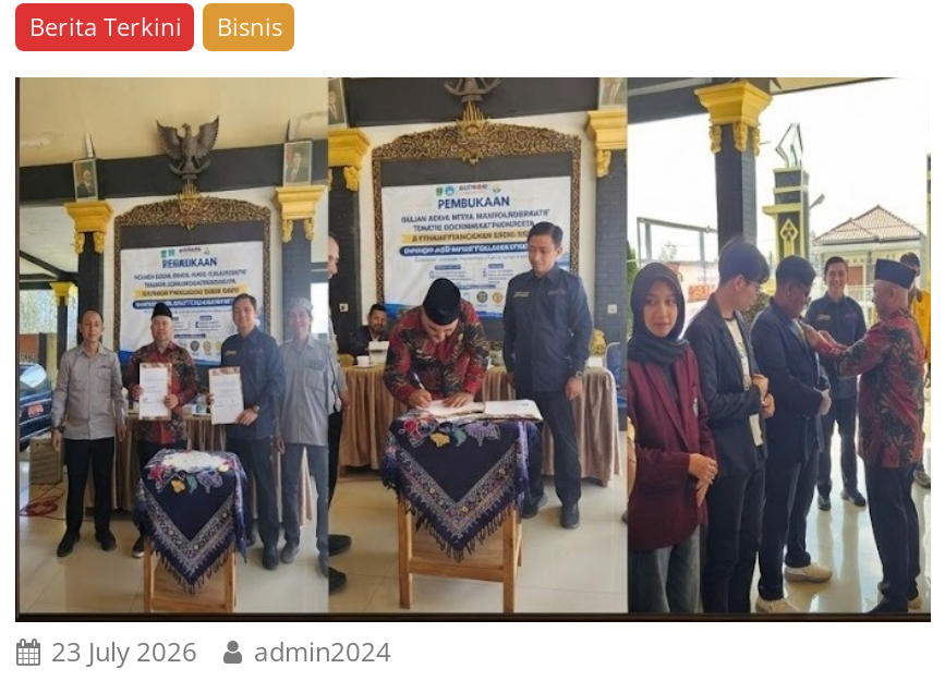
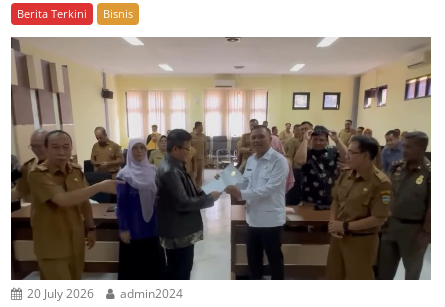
- [image]
- 23 July 2026 admin2024
+ [image]
+ 20 July 2026 admin2024
